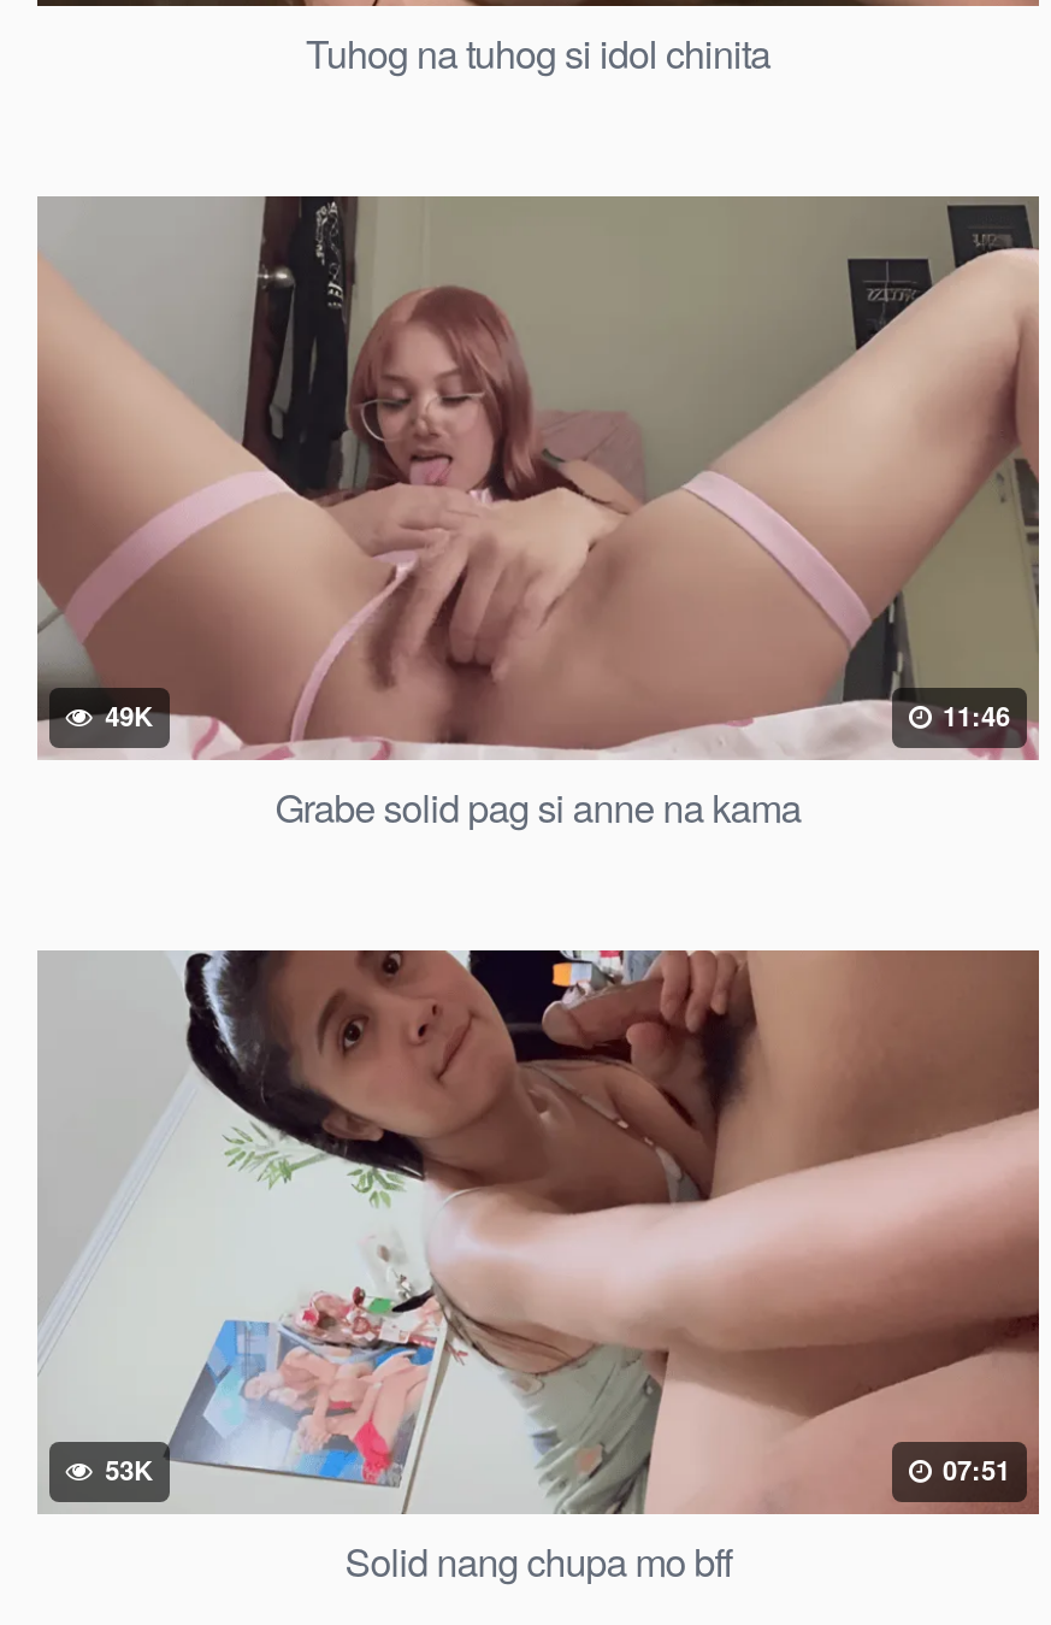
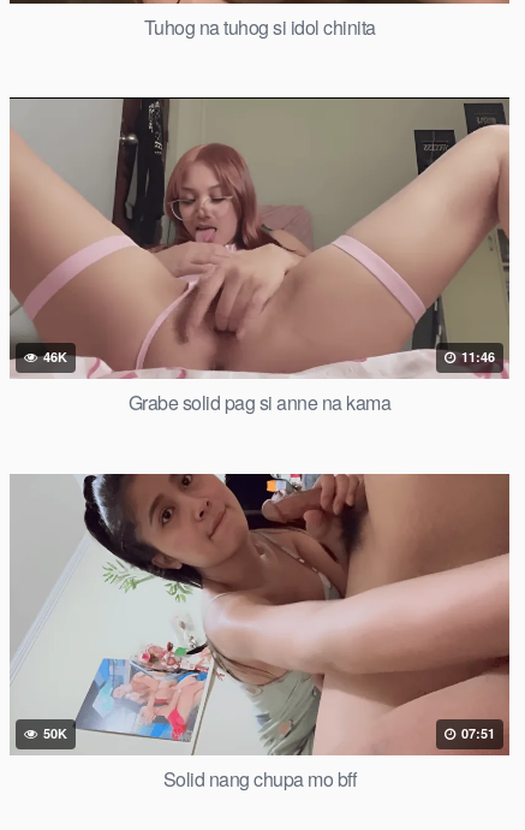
- 49K
+ 46K

- 53K
+ 50K
